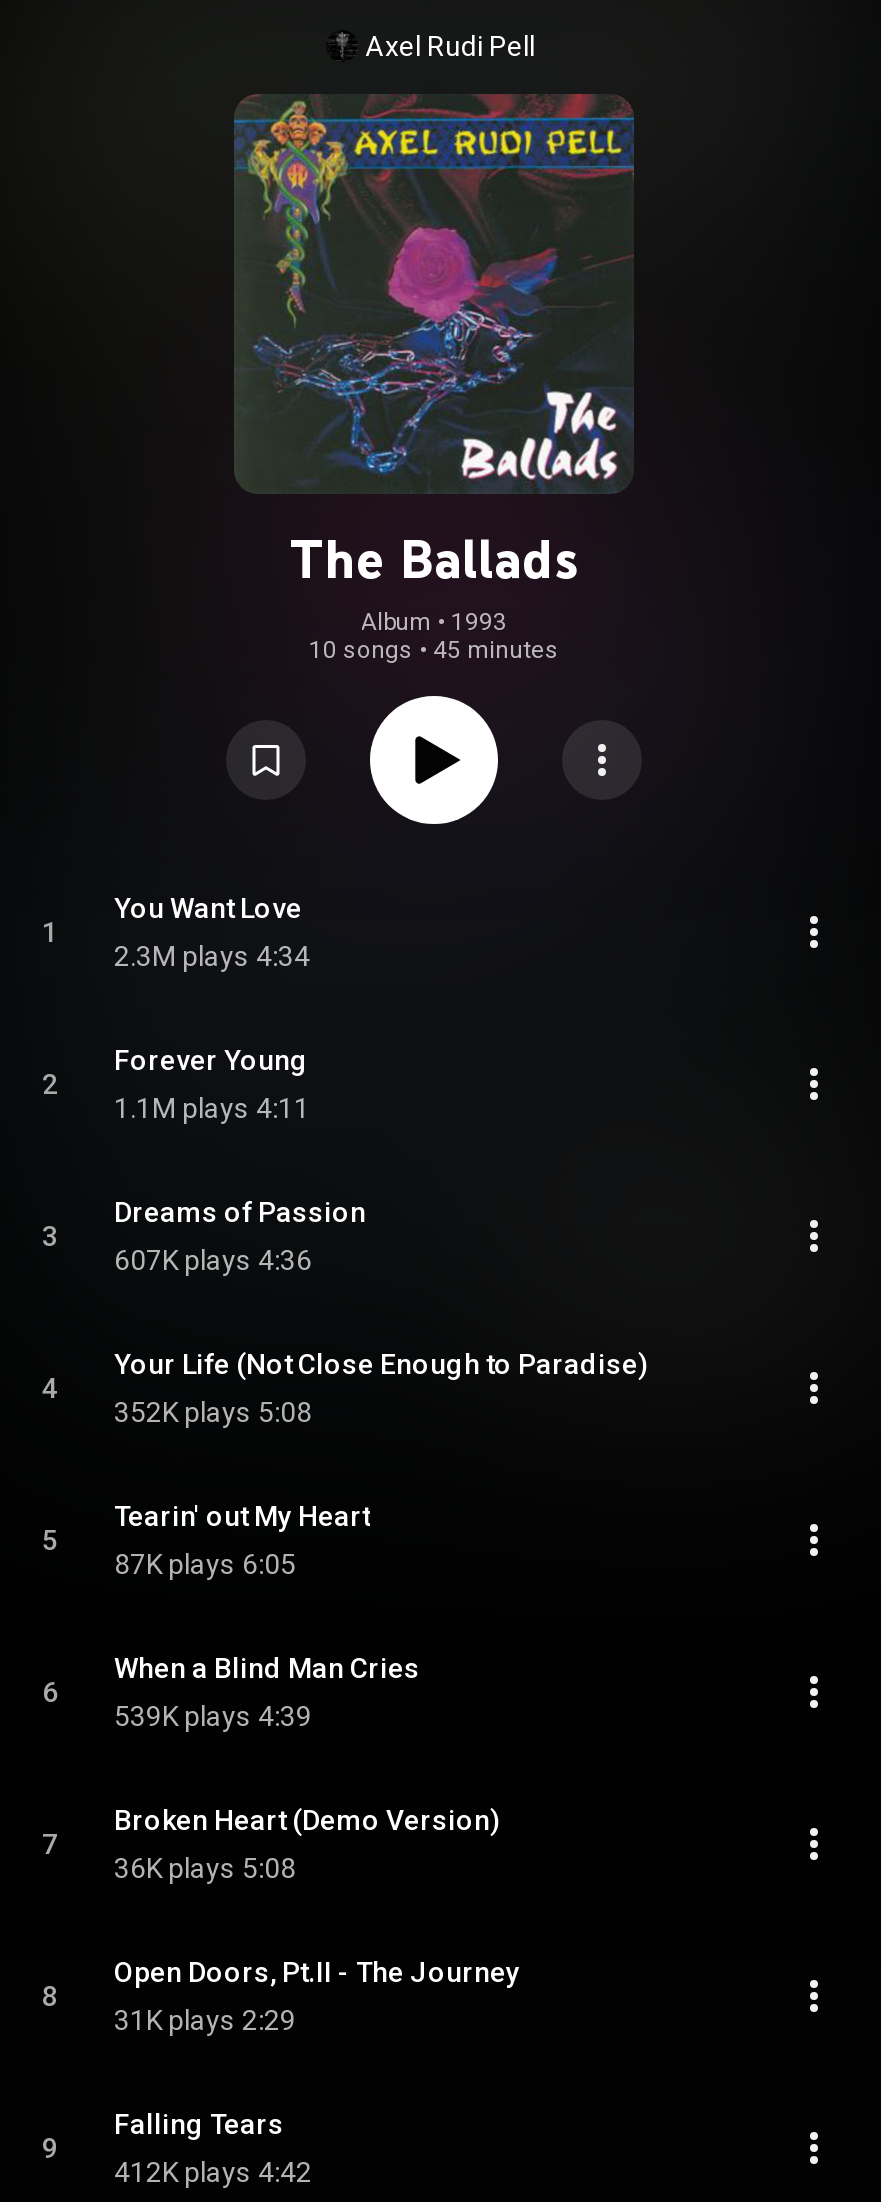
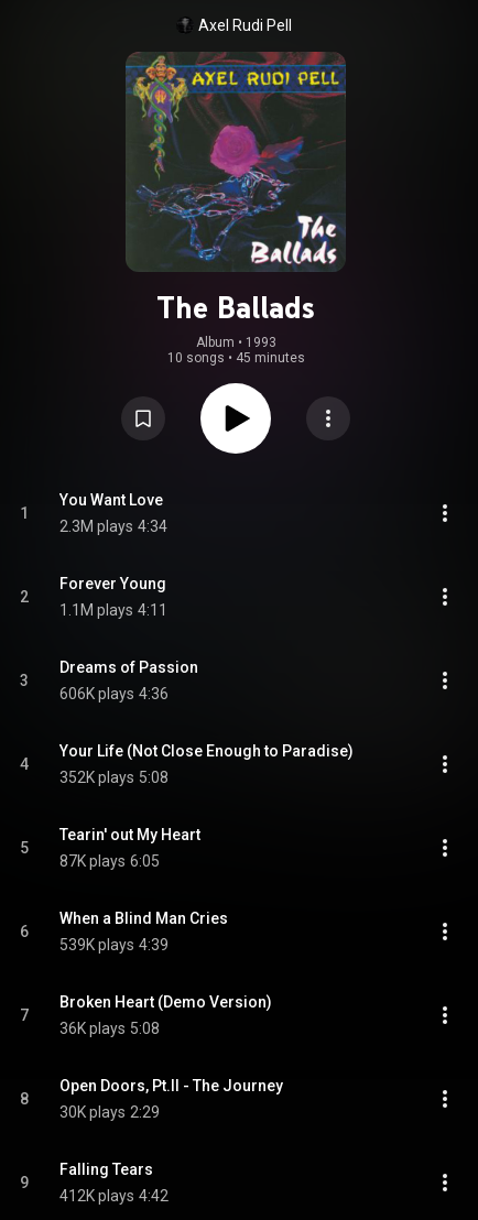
- 607K plays 4:36
+ 606K plays 4:36

- 31K plays 2:29
+ 30K plays 2:29
